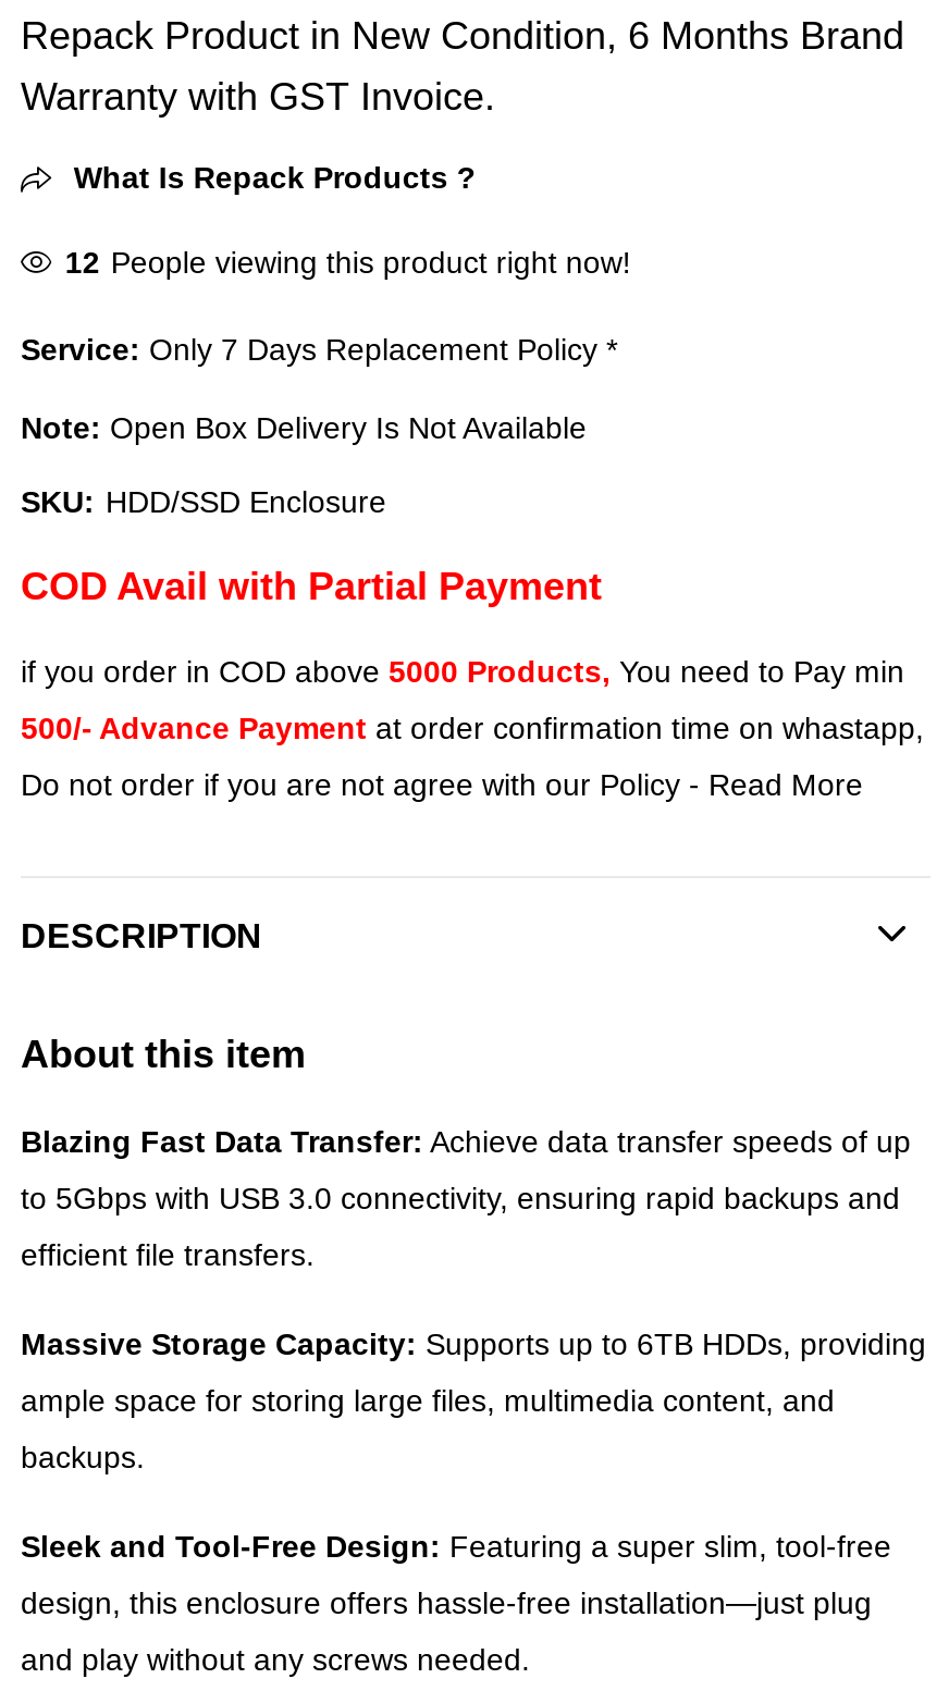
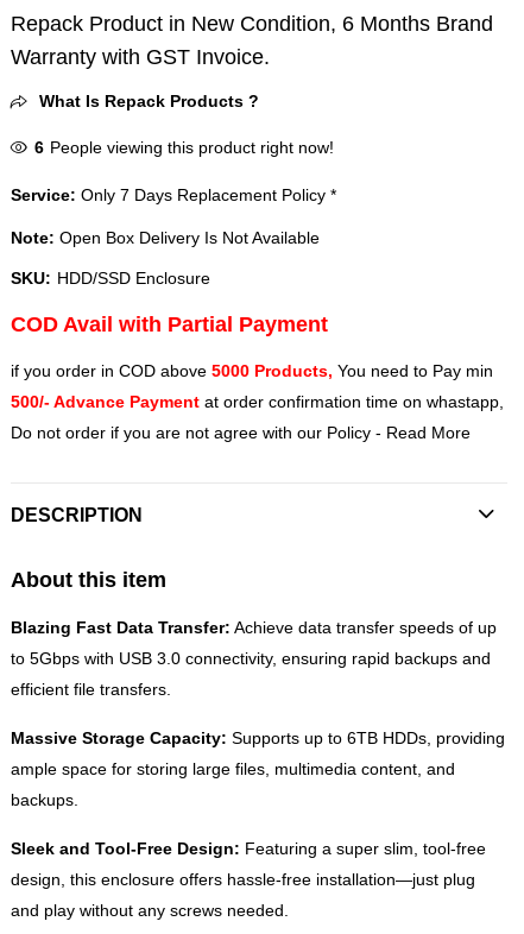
- 12 People viewing this product right now!
+ 6 People viewing this product right now!
